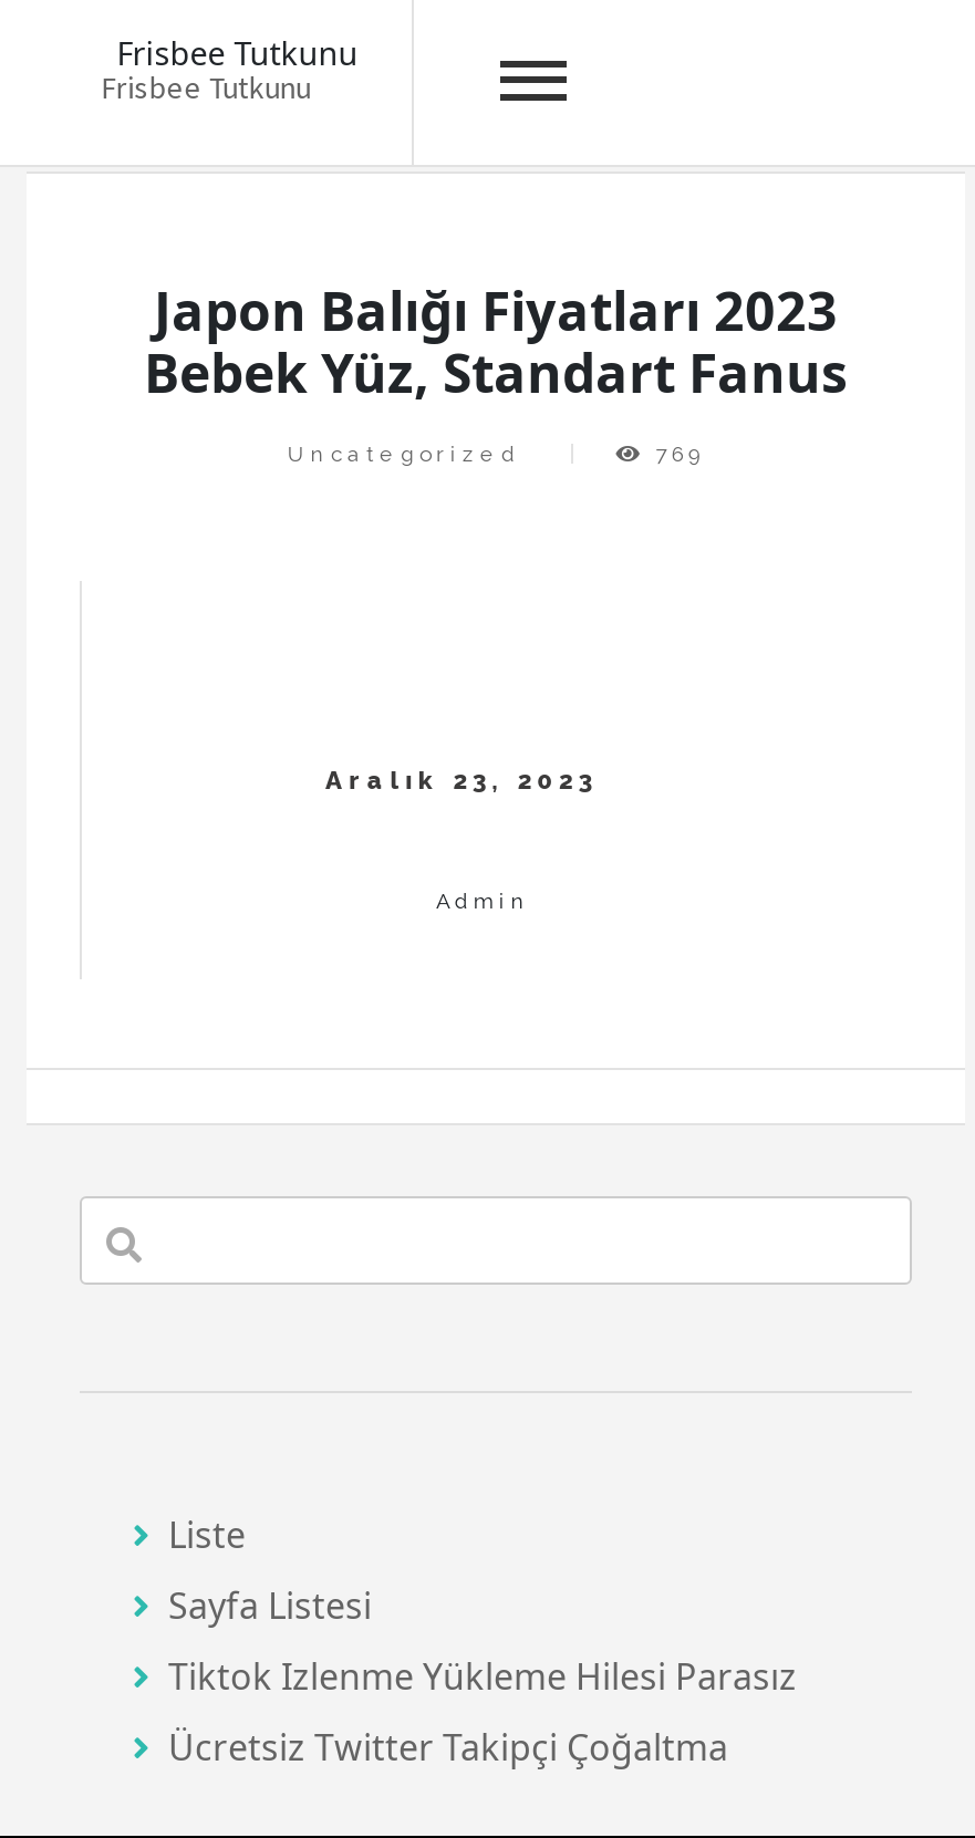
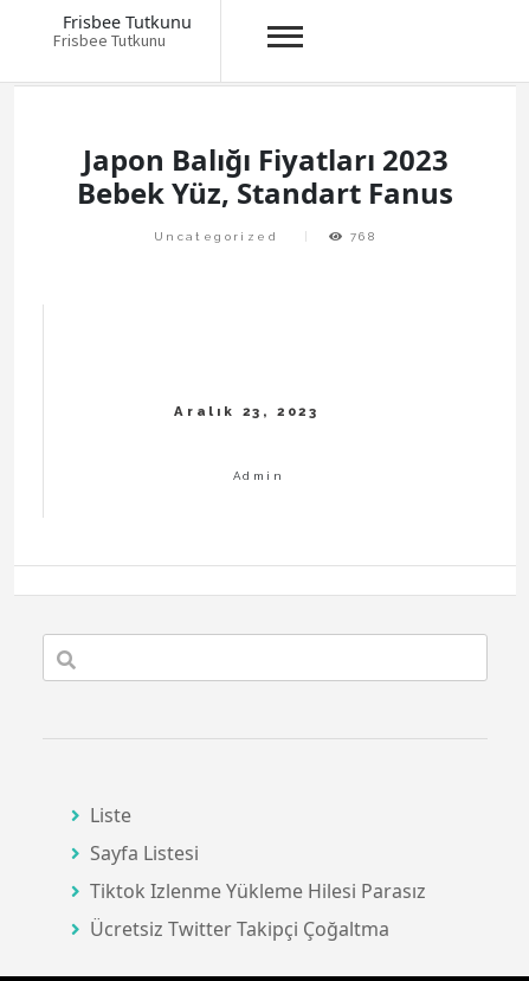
- 769
+ 768
